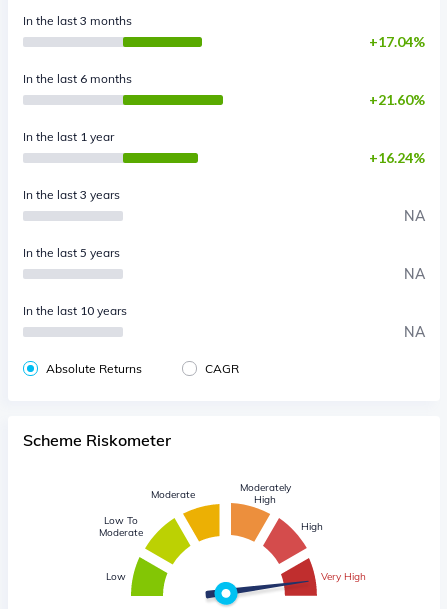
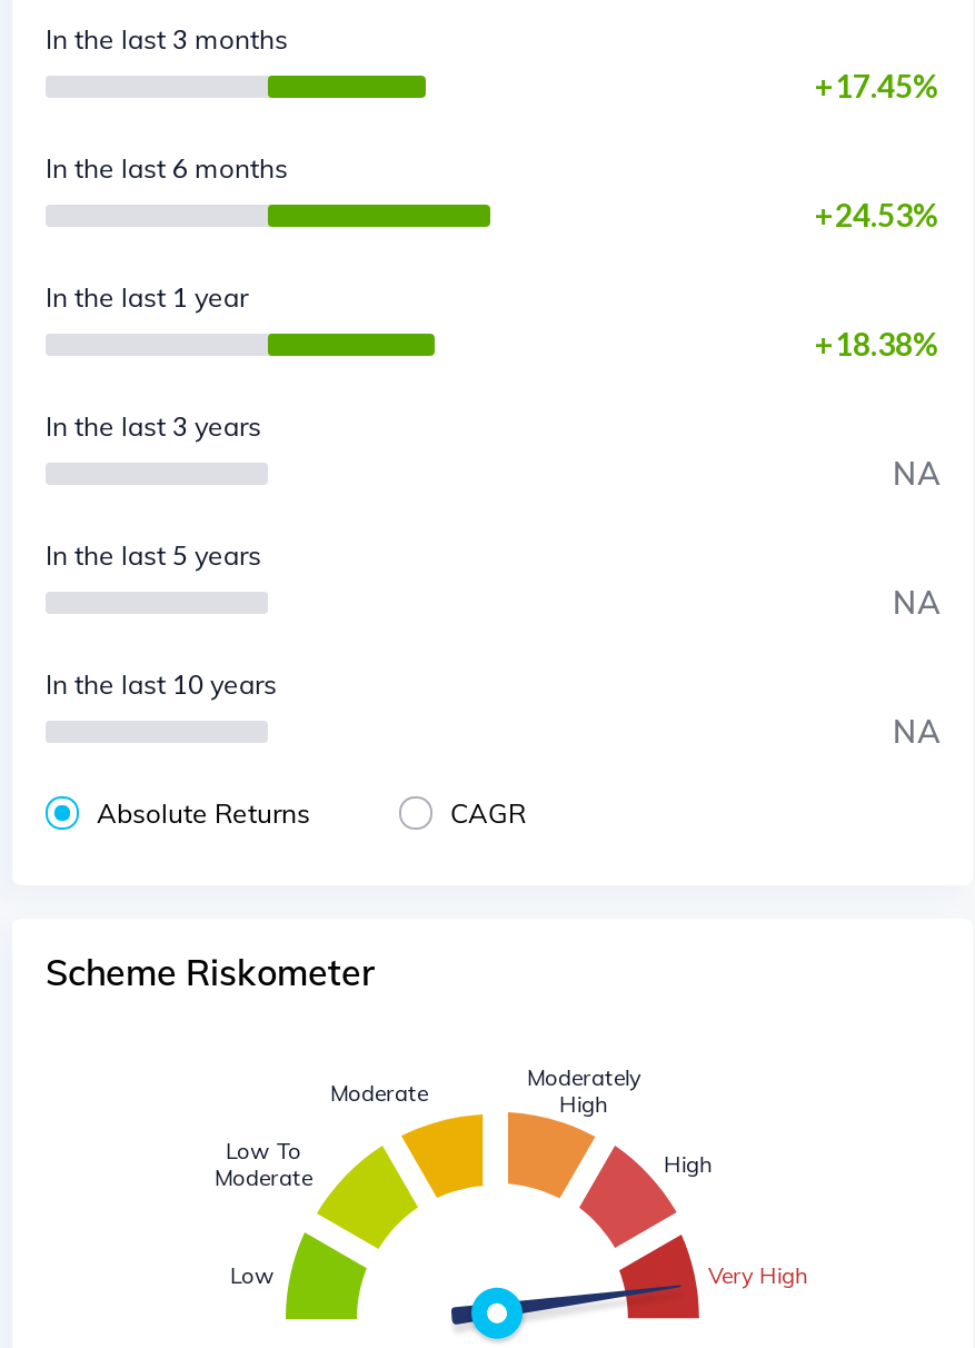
- 17.04%
+ 17.45%

- 21.60%
+ 24.53%

- 16.24%
+ 18.38%
